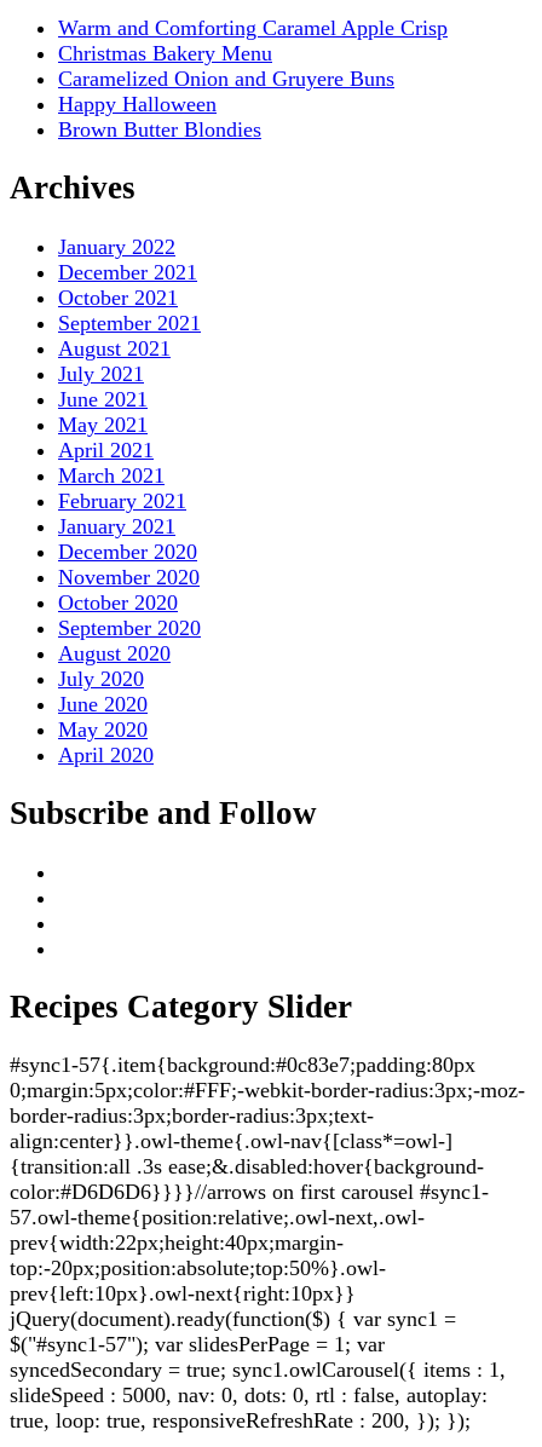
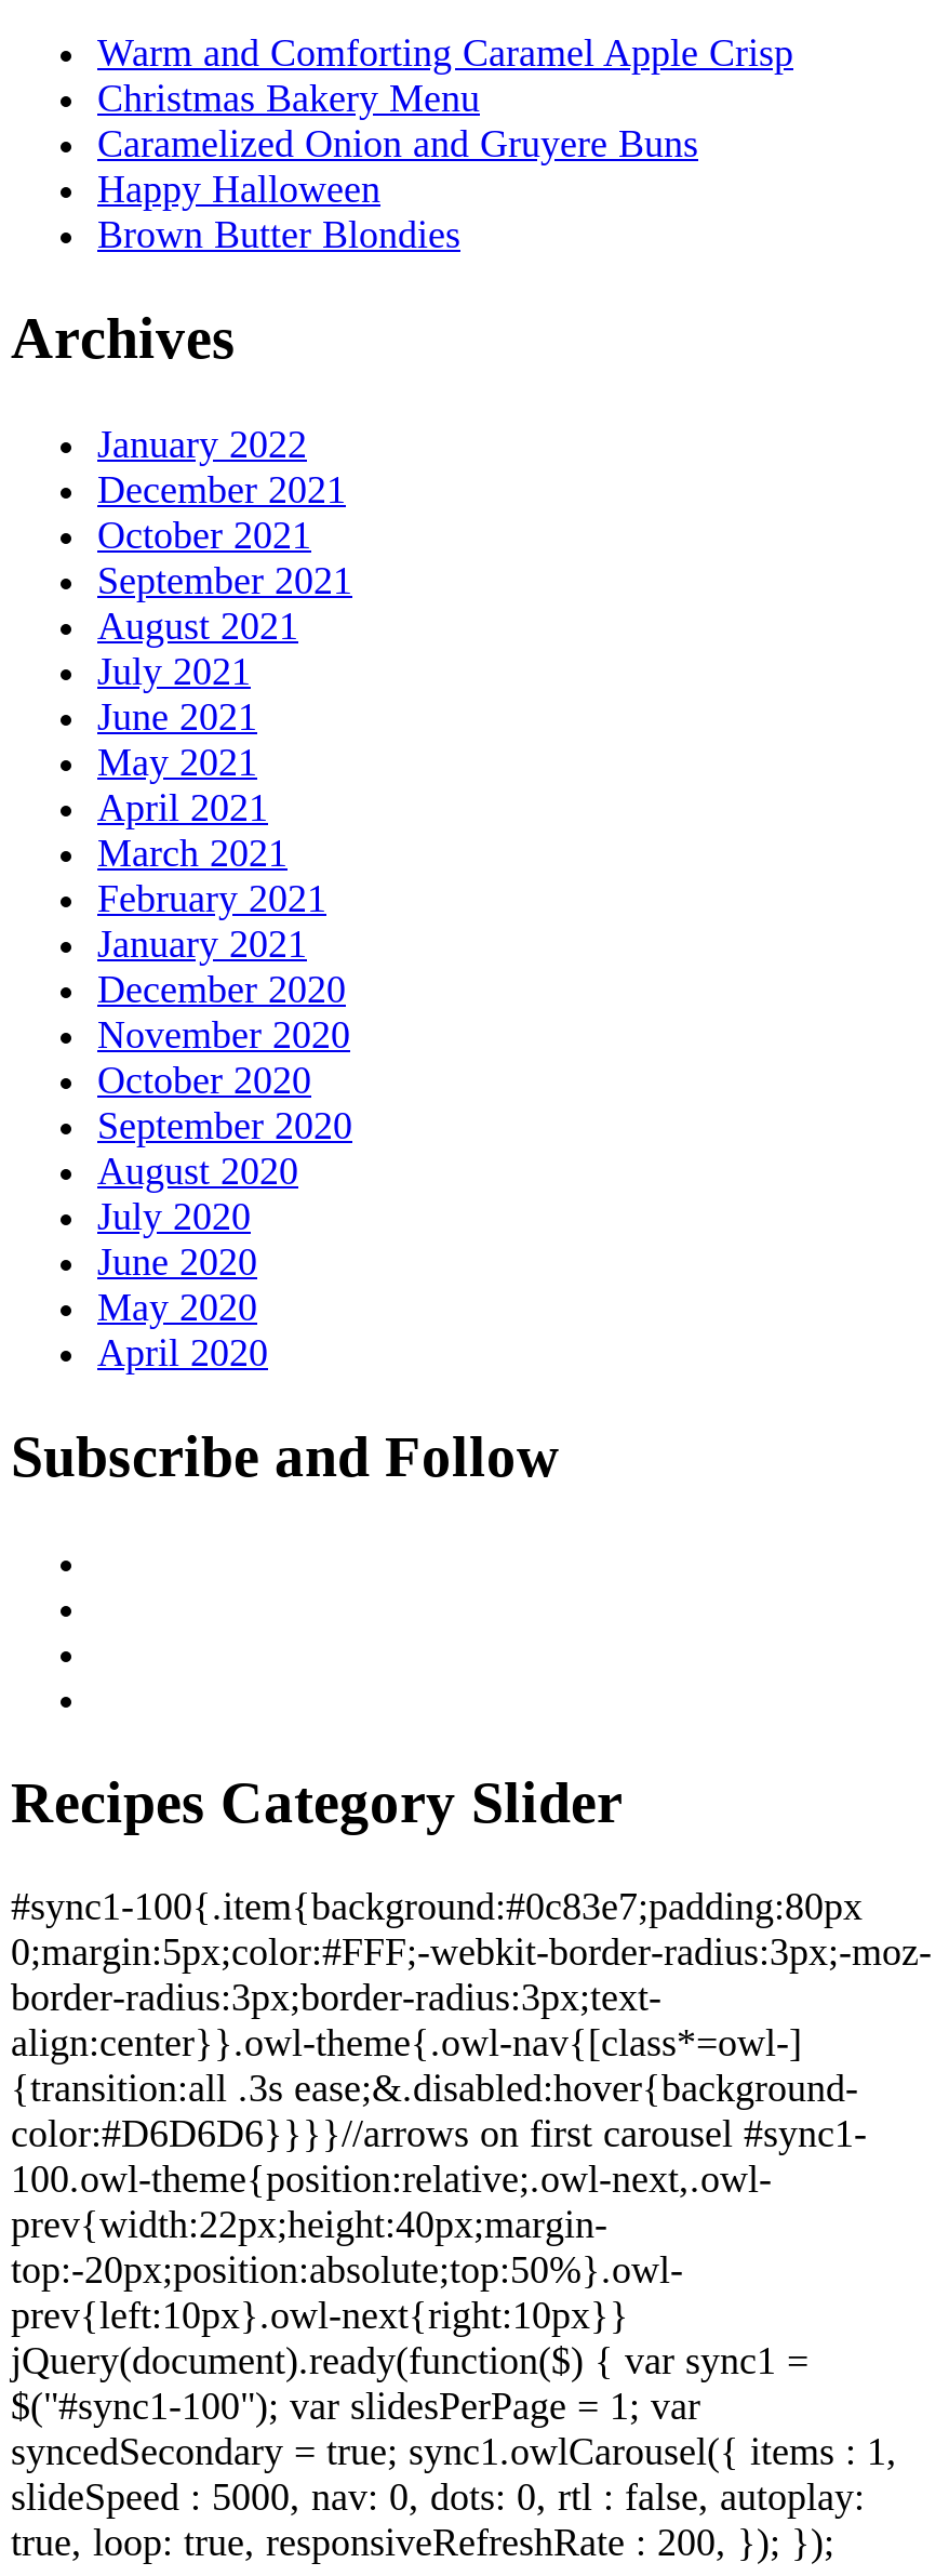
- #sync1-57{.item{background:#0c83e7;padding:80px
+ #sync1-100{.item{background:#0c83e7;padding:80px

- 57.owl-theme{position:relative;.owl-next,.owl-
+ 100.owl-theme{position:relative;.owl-next,.owl-

- $("#sync1-57"); var slidesPerPage = 1; var
+ $("#sync1-100"); var slidesPerPage = 1; var
